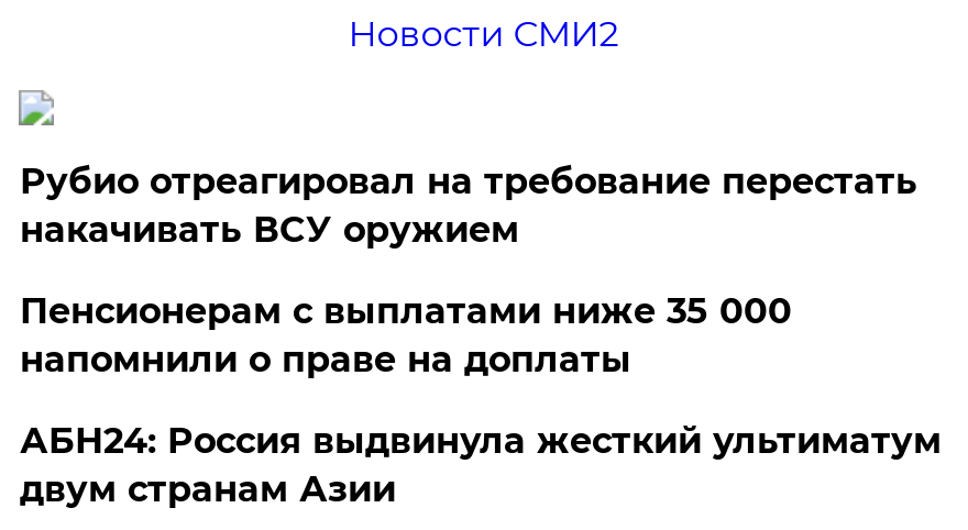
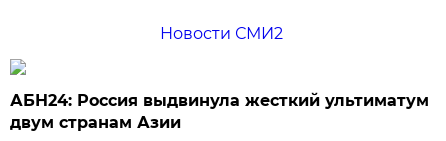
- Рубио отреагировал на требование перестать
- накачивать ВСУ оружием
- Пенсионерам с выплатами ниже 35 000
- напомнили о праве на доплаты
